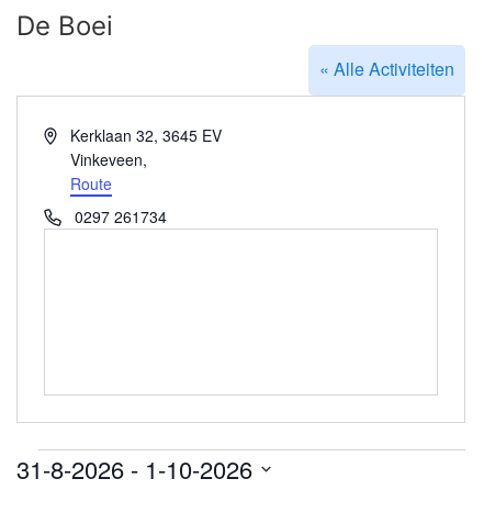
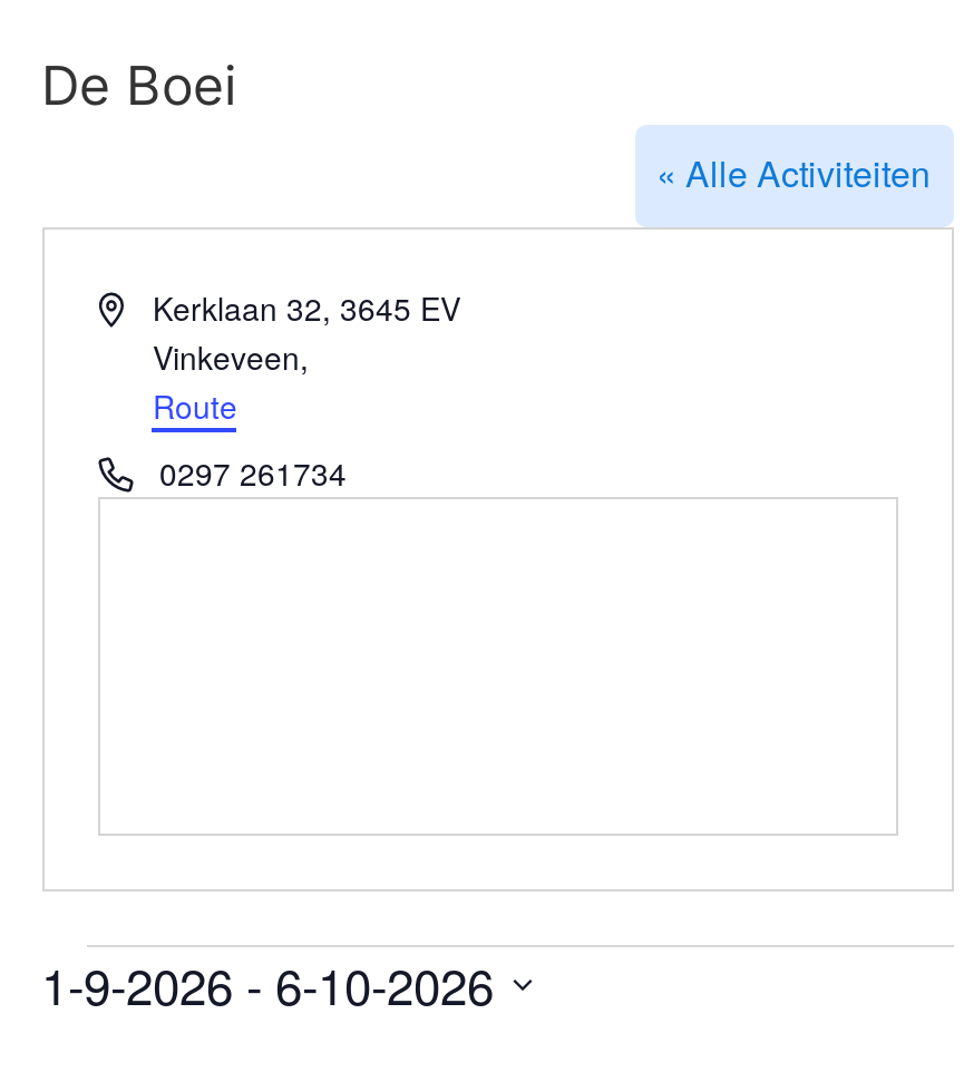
- 31-8-2026 - 1-10-2026
+ 1-9-2026 - 6-10-2026
